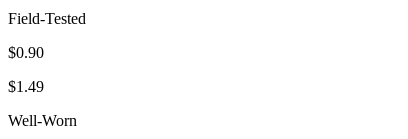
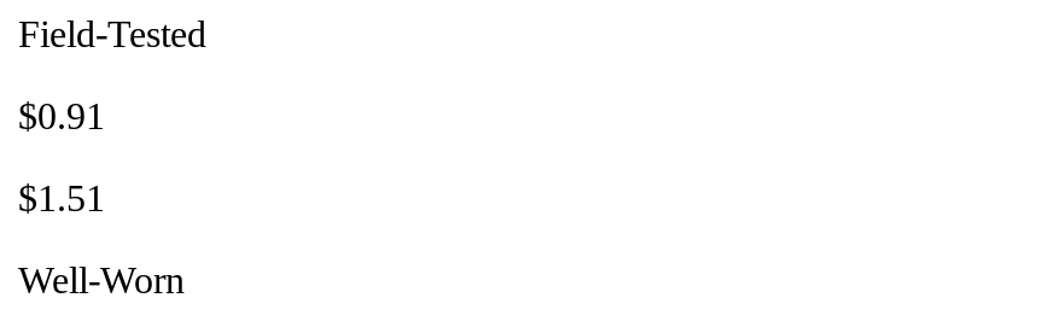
- $0.90
+ $0.91

- $1.49
+ $1.51
